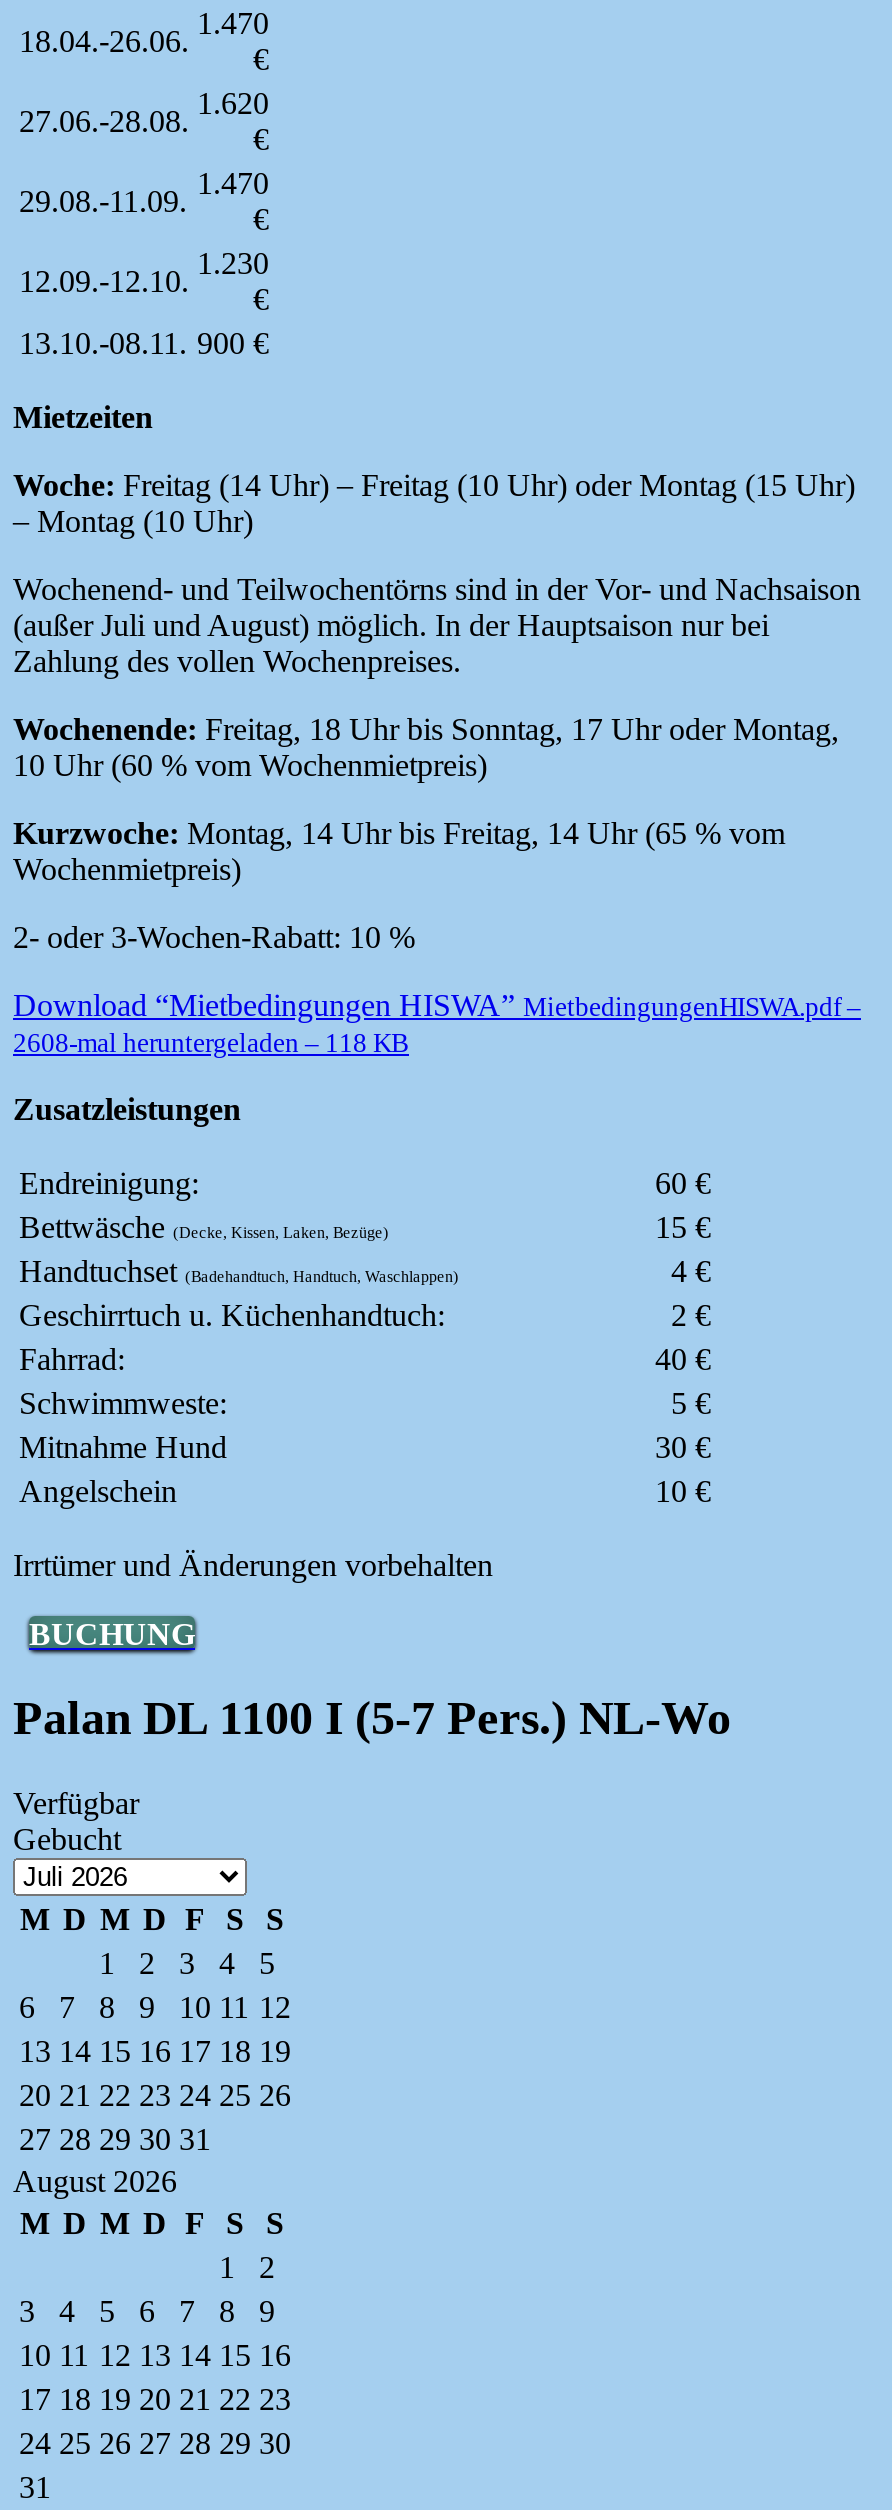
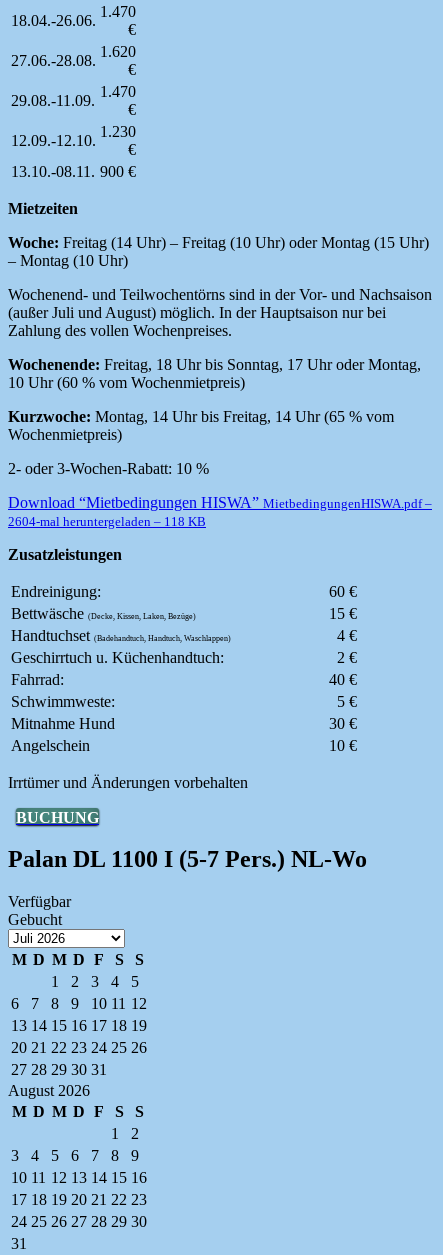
- 2608-mal heruntergeladen – 118 KB
+ 2604-mal heruntergeladen – 118 KB
